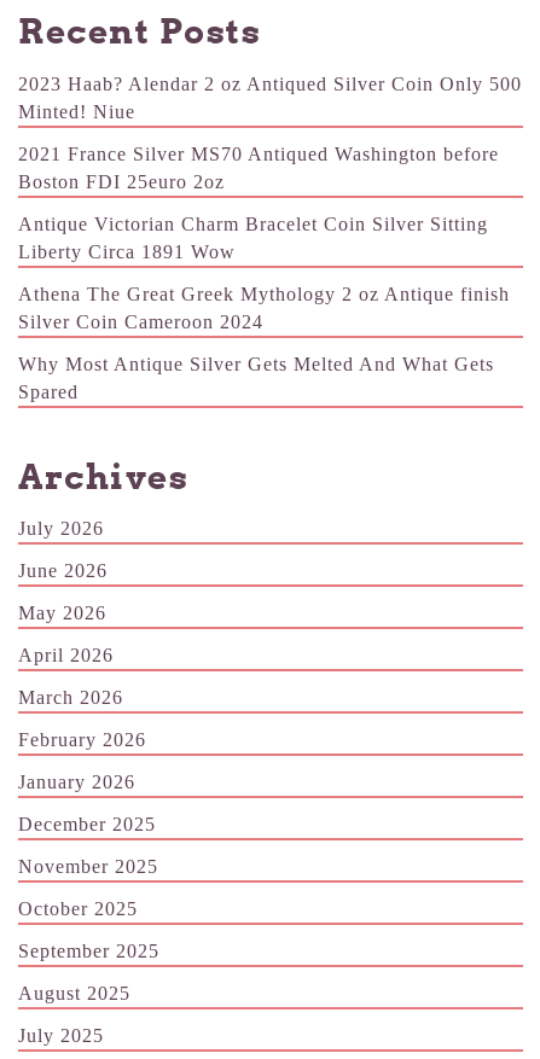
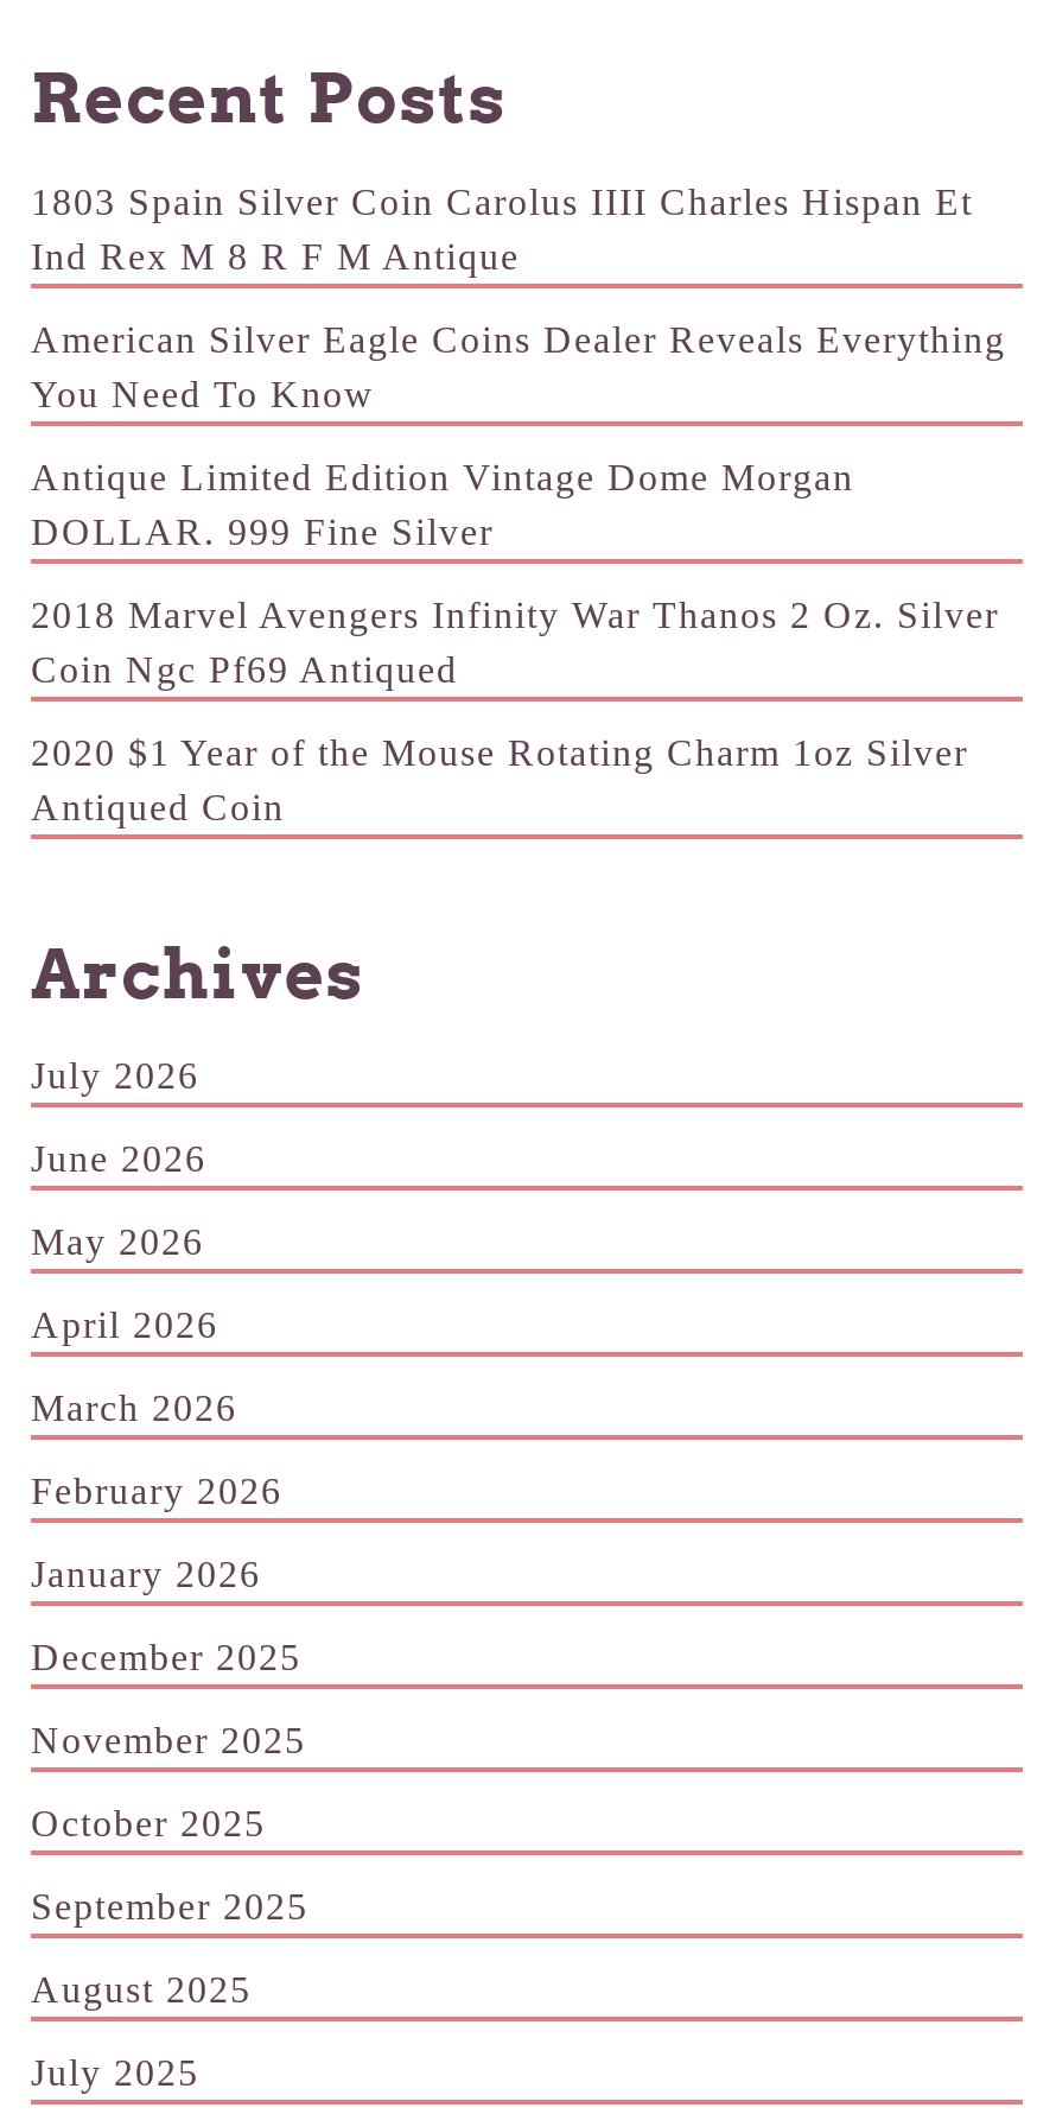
- 2023 Haab? Alendar 2 oz Antiqued Silver Coin Only 500
- Minted! Niue
+ 1803 Spain Silver Coin Carolus IIII Charles Hispan Et
+ Ind Rex M 8 R F M Antique

- 2021 France Silver MS70 Antiqued Washington before
- Boston FDI 25euro 2oz
+ American Silver Eagle Coins Dealer Reveals Everything
+ You Need To Know

- Antique Victorian Charm Bracelet Coin Silver Sitting
- Liberty Circa 1891 Wow
+ Antique Limited Edition Vintage Dome Morgan
+ DOLLAR. 999 Fine Silver

- Athena The Great Greek Mythology 2 oz Antique finish
- Silver Coin Cameroon 2024
+ 2018 Marvel Avengers Infinity War Thanos 2 Oz. Silver
+ Coin Ngc Pf69 Antiqued

- Why Most Antique Silver Gets Melted And What Gets
- Spared
+ 2020 $1 Year of the Mouse Rotating Charm 1oz Silver
+ Antiqued Coin
